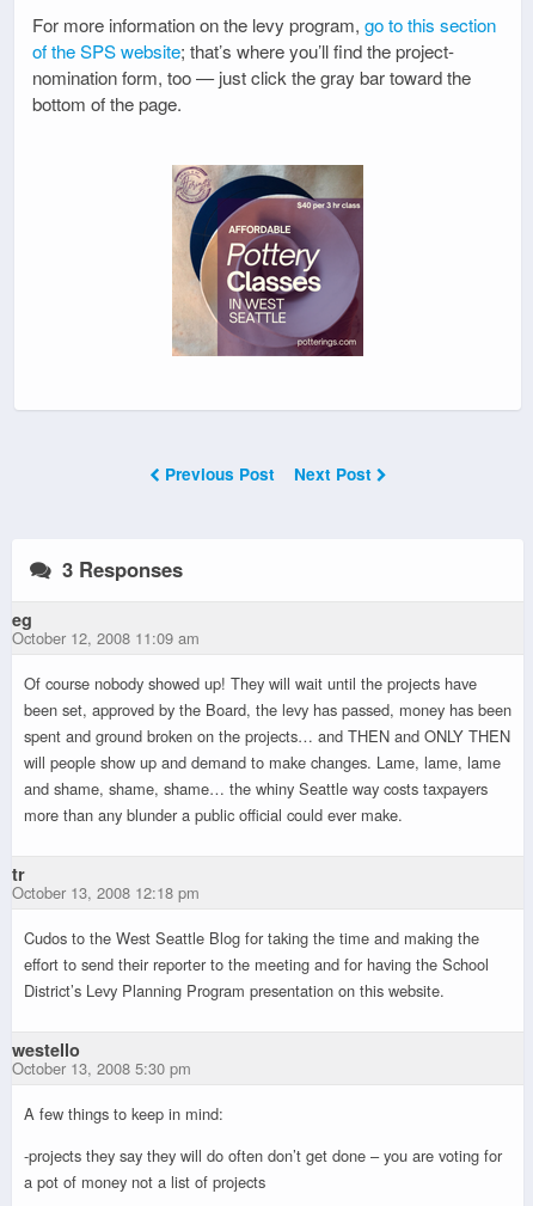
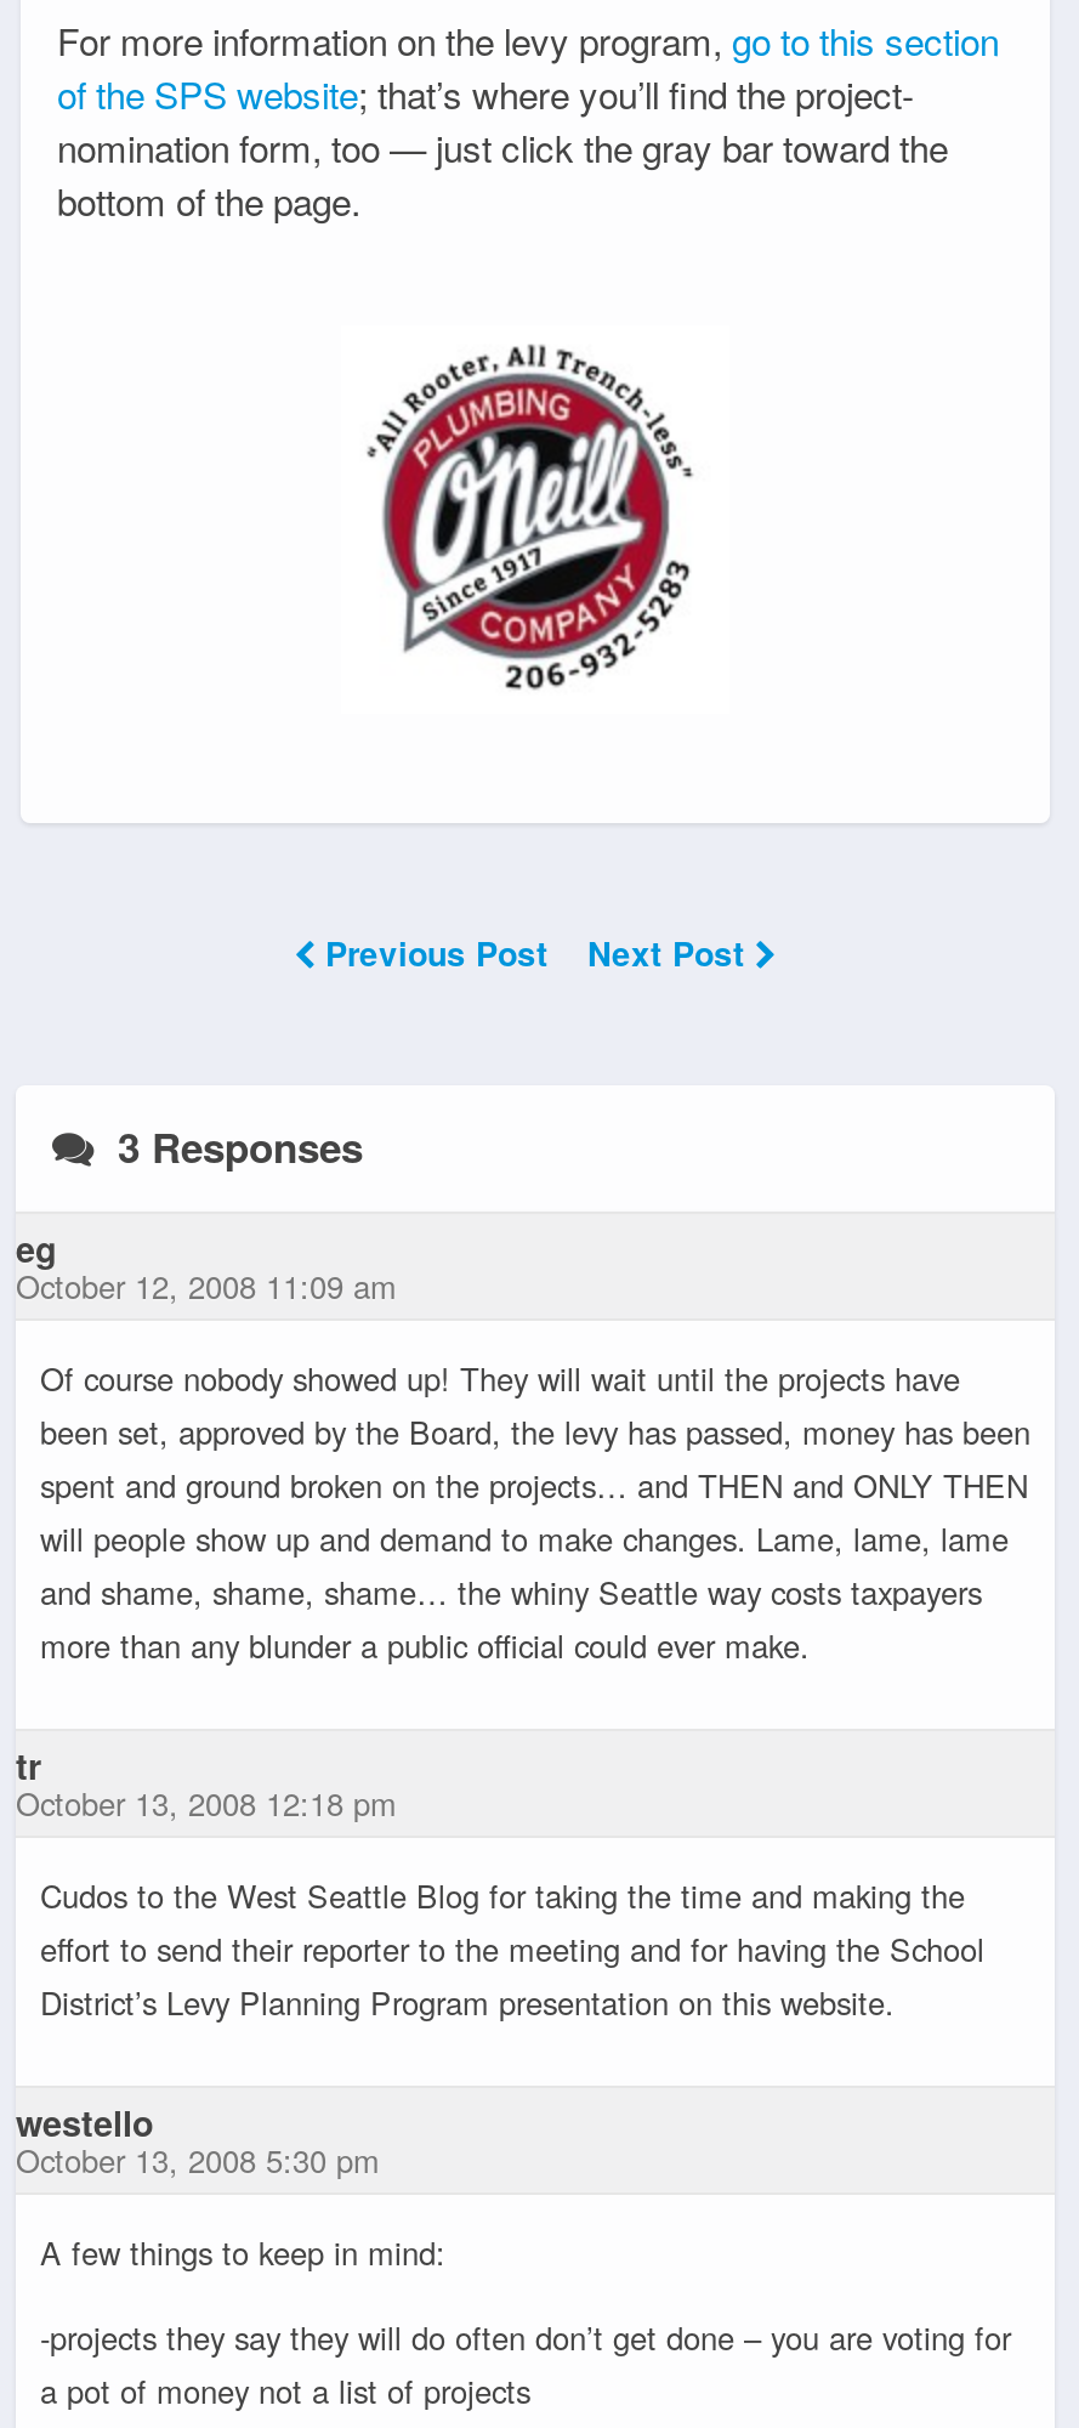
- [image]
+ [image]
